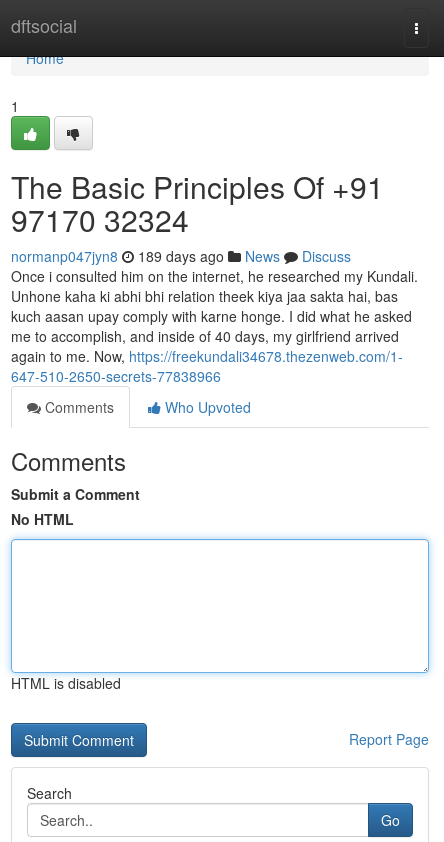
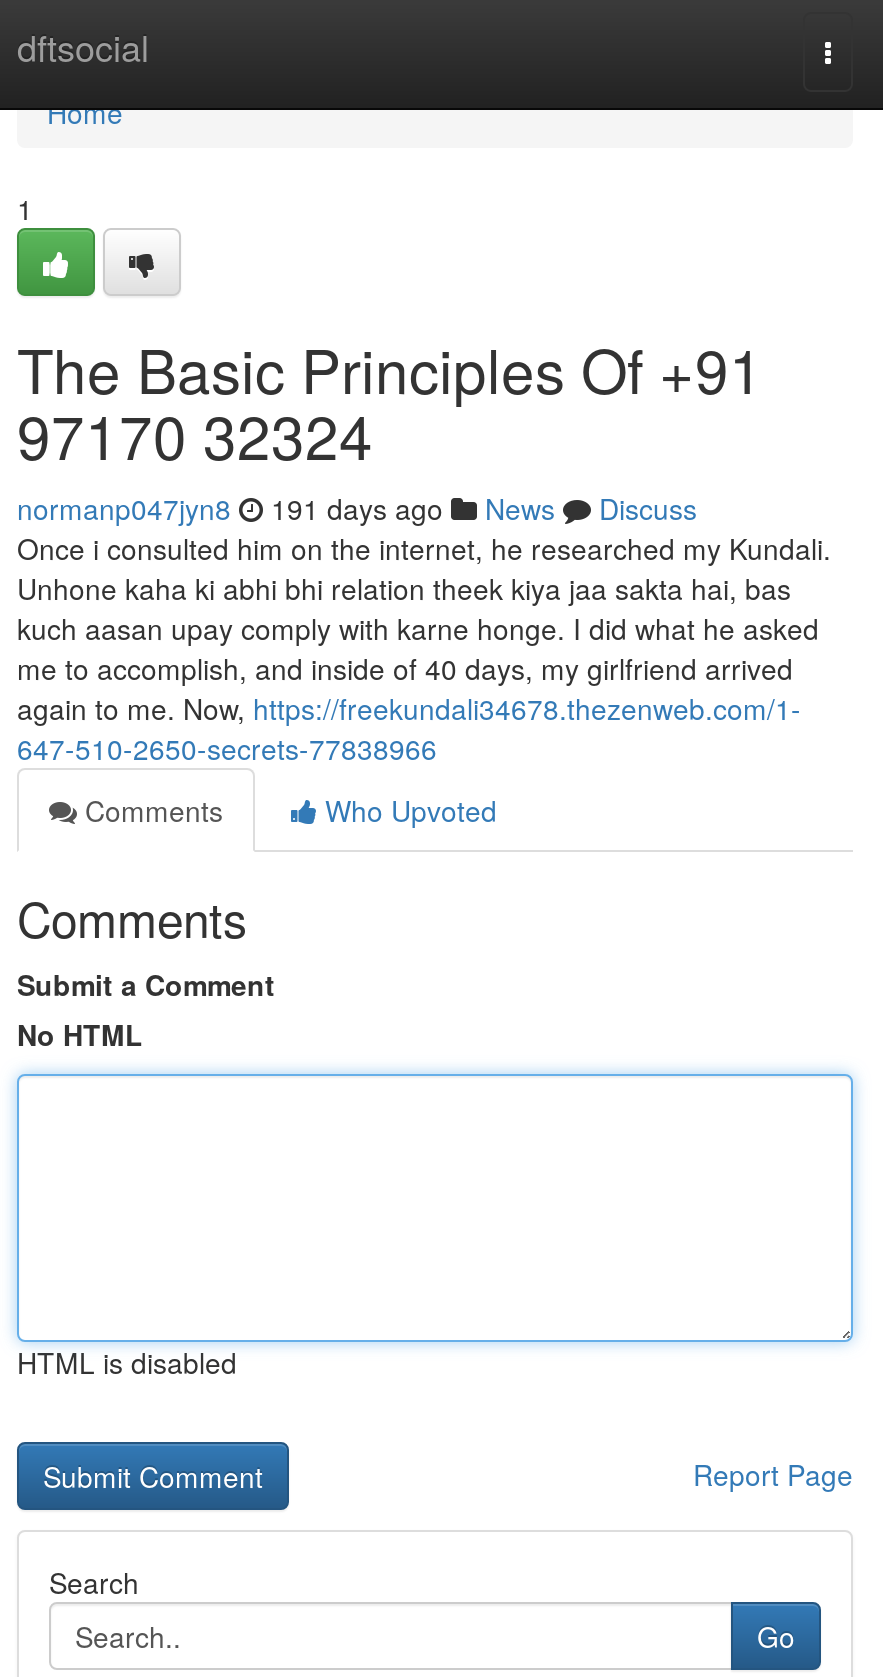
- normanp047jyn8 189 days ago News Discuss
+ normanp047jyn8 191 days ago News Discuss
